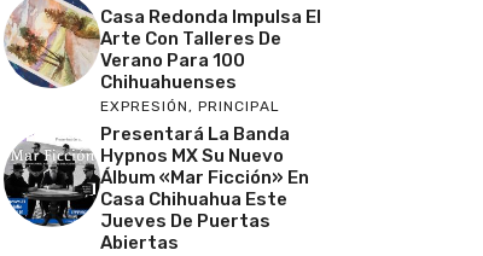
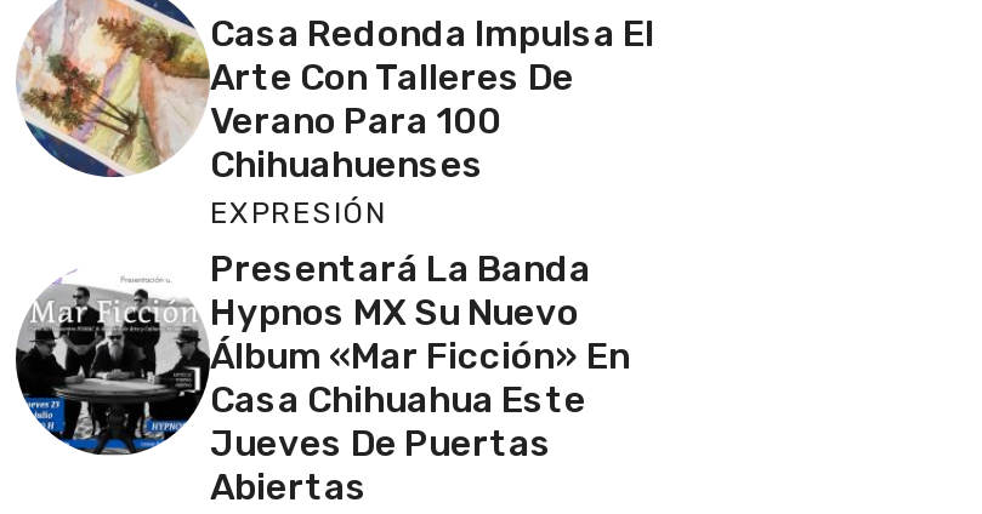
- EXPRESIÓN, PRINCIPAL
+ EXPRESIÓN
